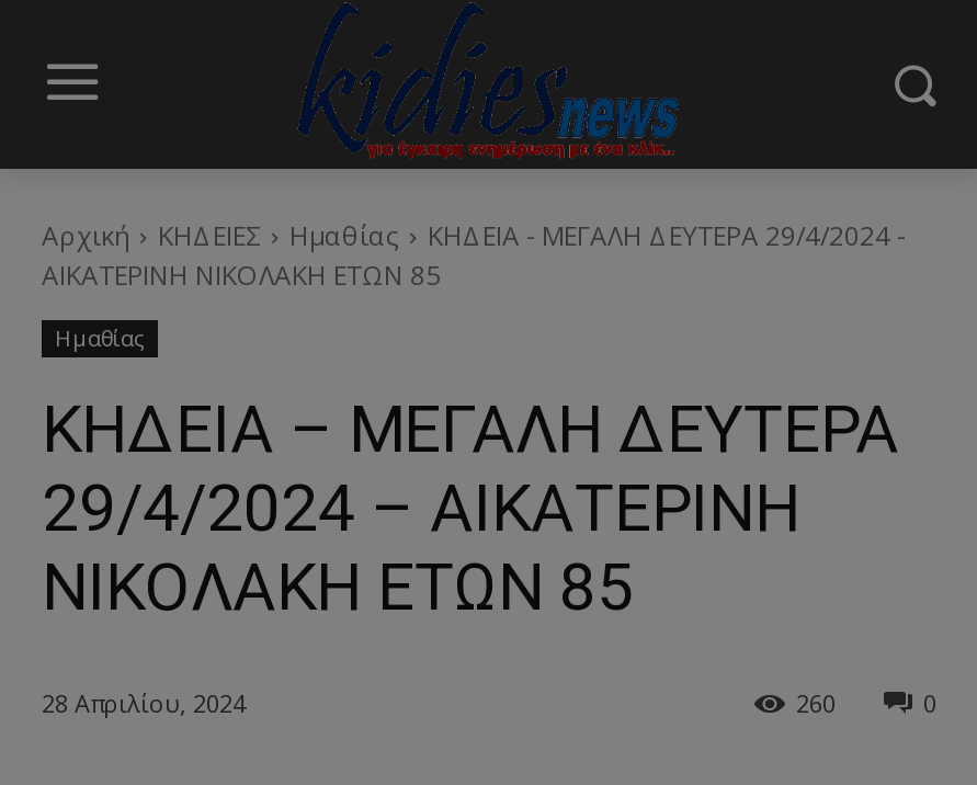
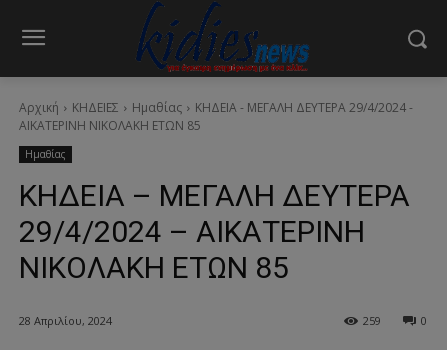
- 260
+ 259
